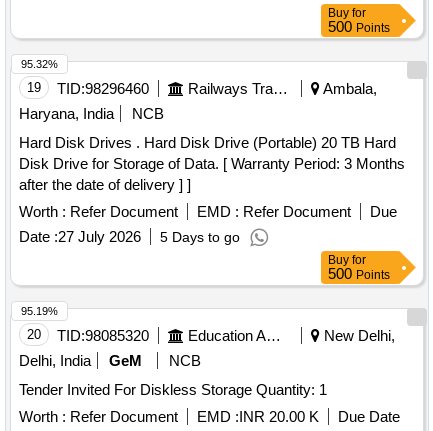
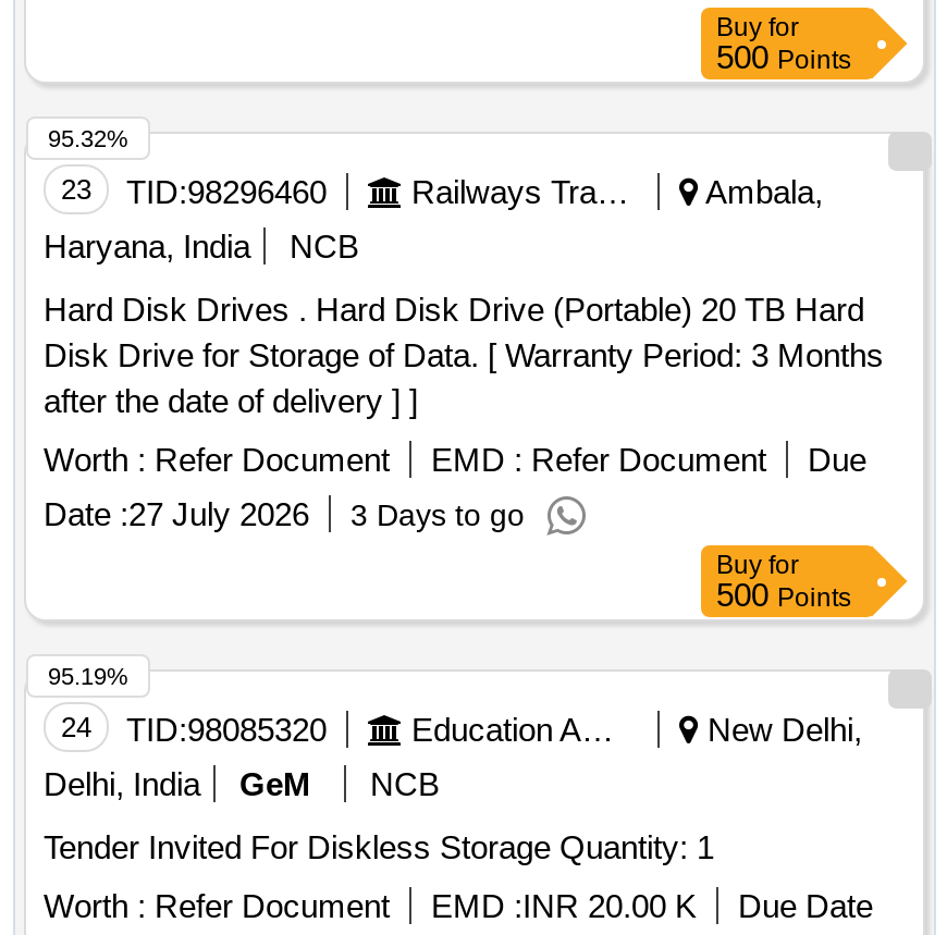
- 19 TID:98296460
+ 23 TID:98296460

- Date : 27 July 2026 5 Days to go
+ Date : 27 July 2026 3 Days to go

- 20 TID:98085320
+ 24 TID:98085320
